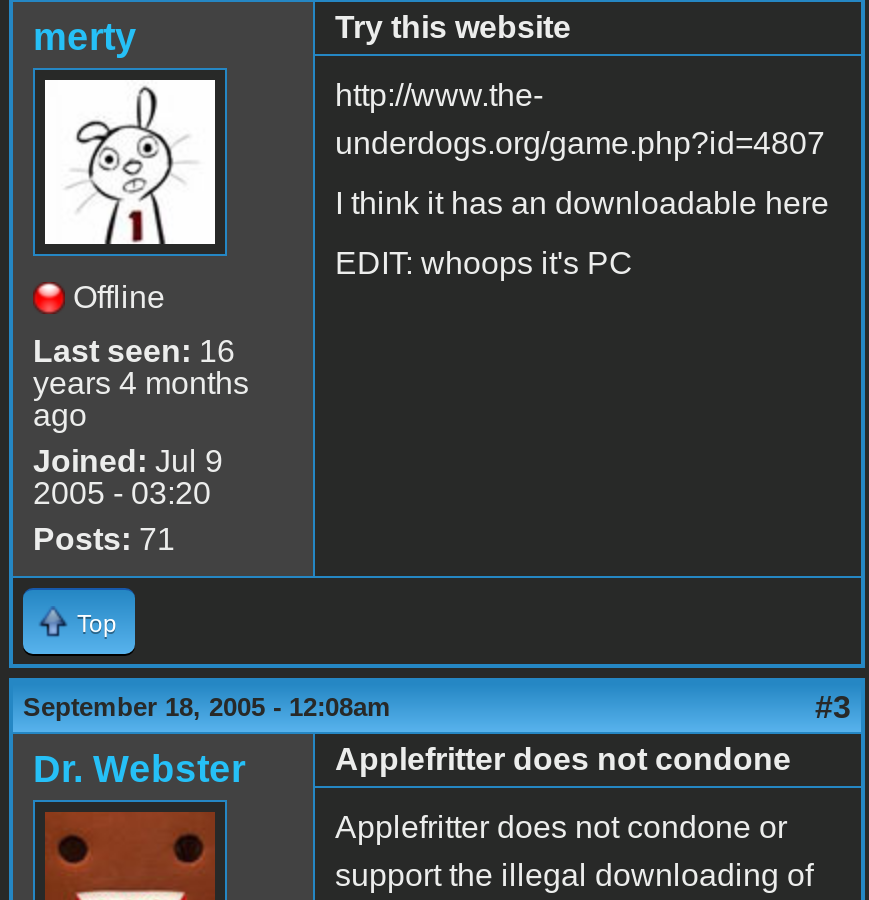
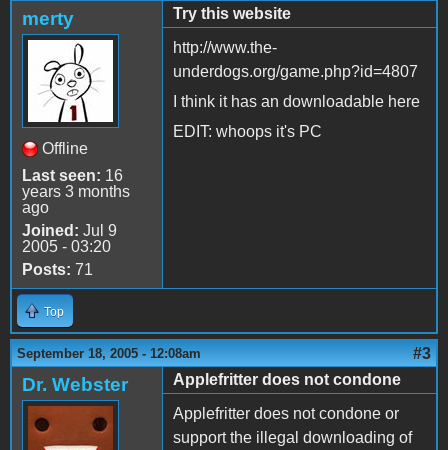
- years 4 months
+ years 3 months
